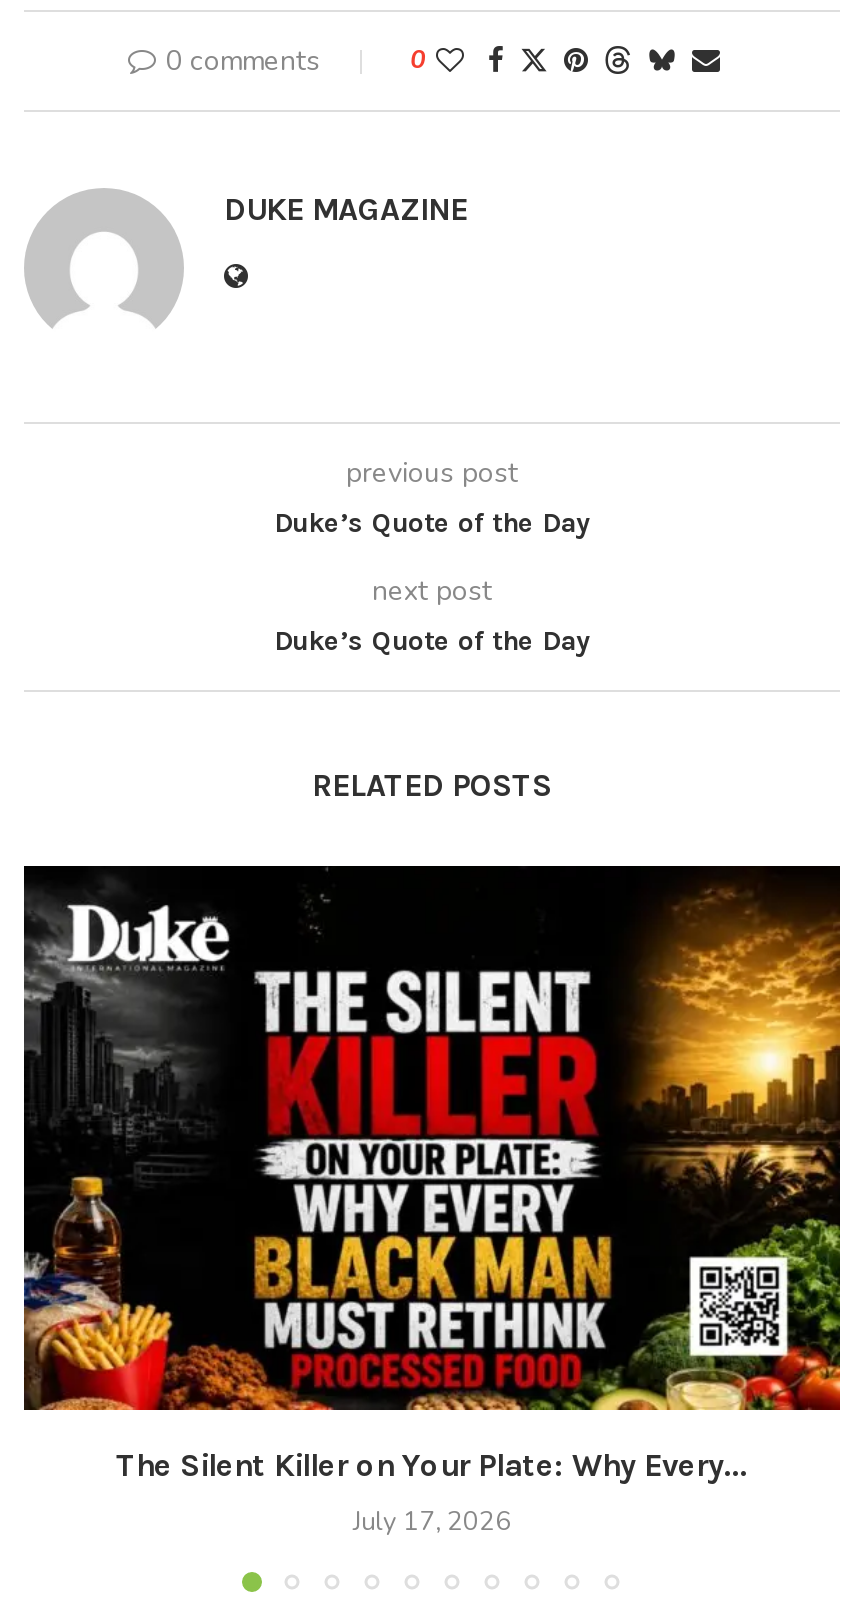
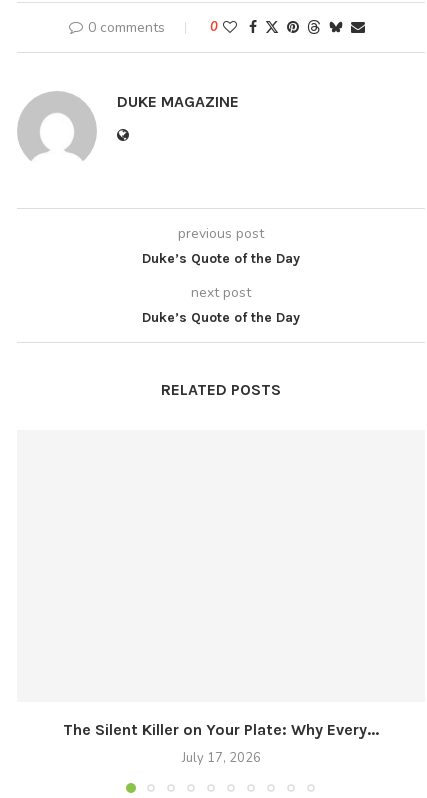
- [image]
